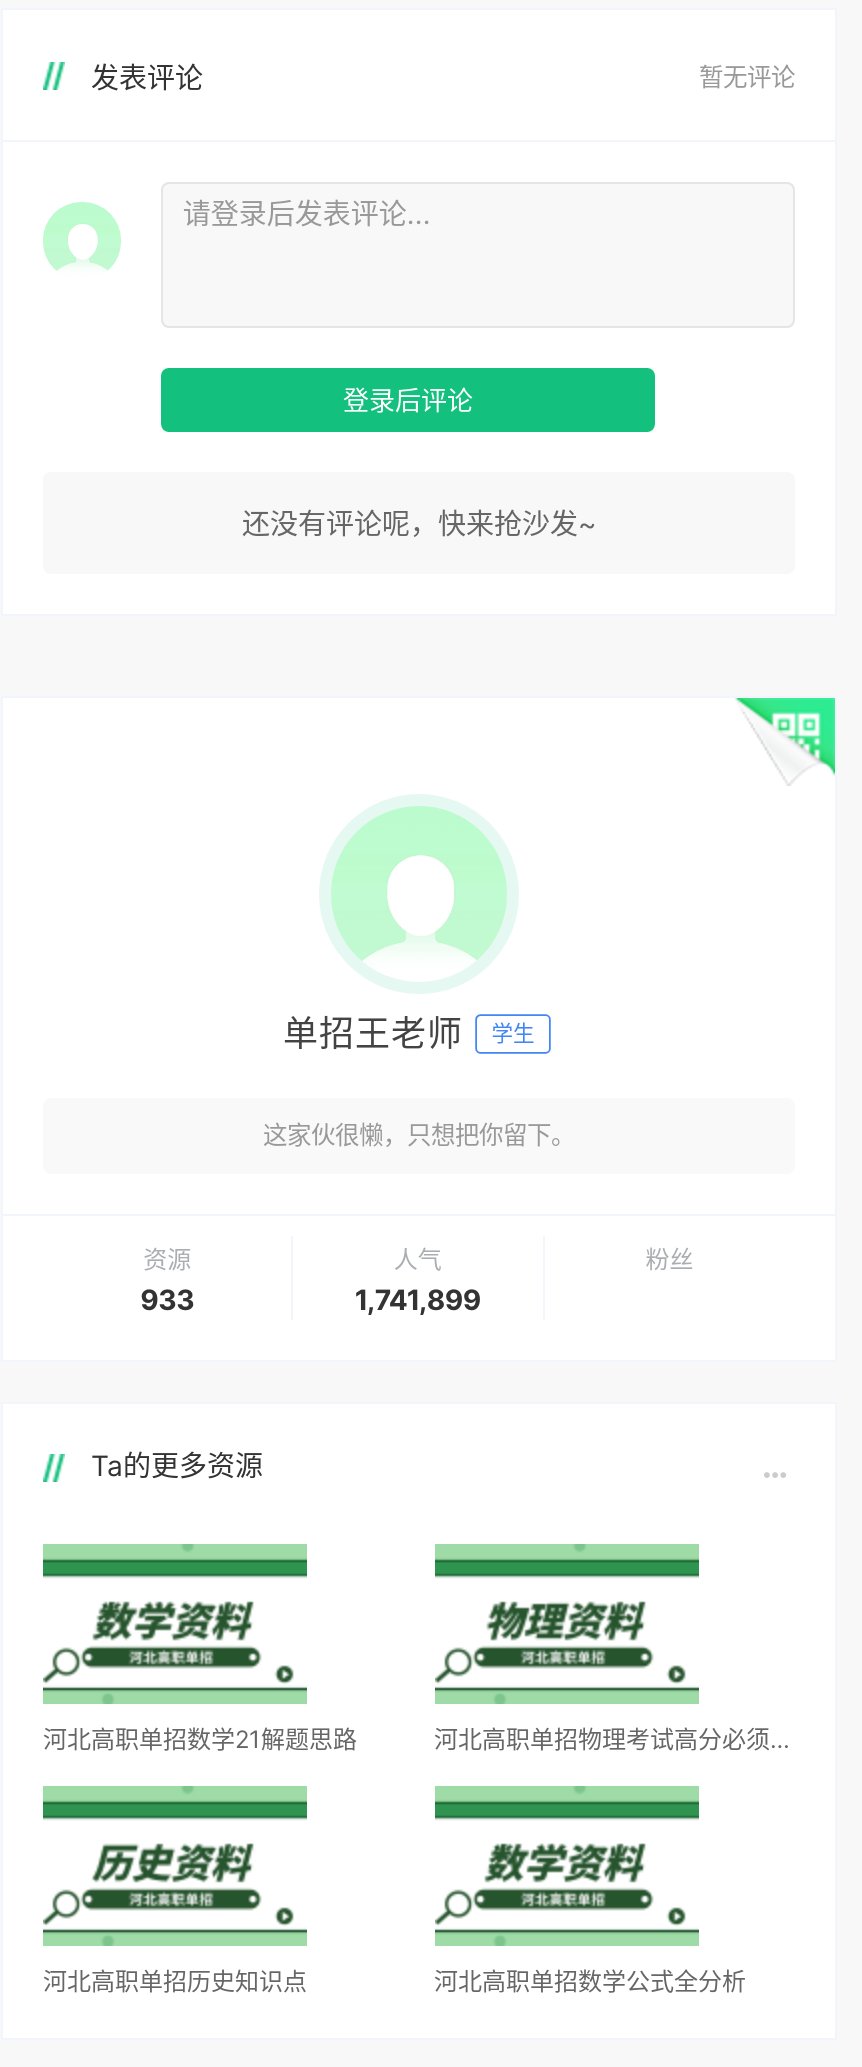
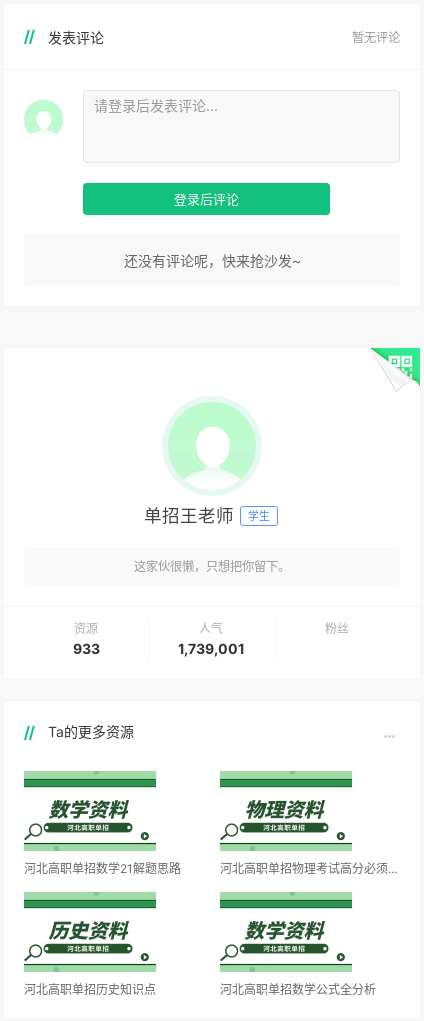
- 1,741,899
+ 1,739,001
